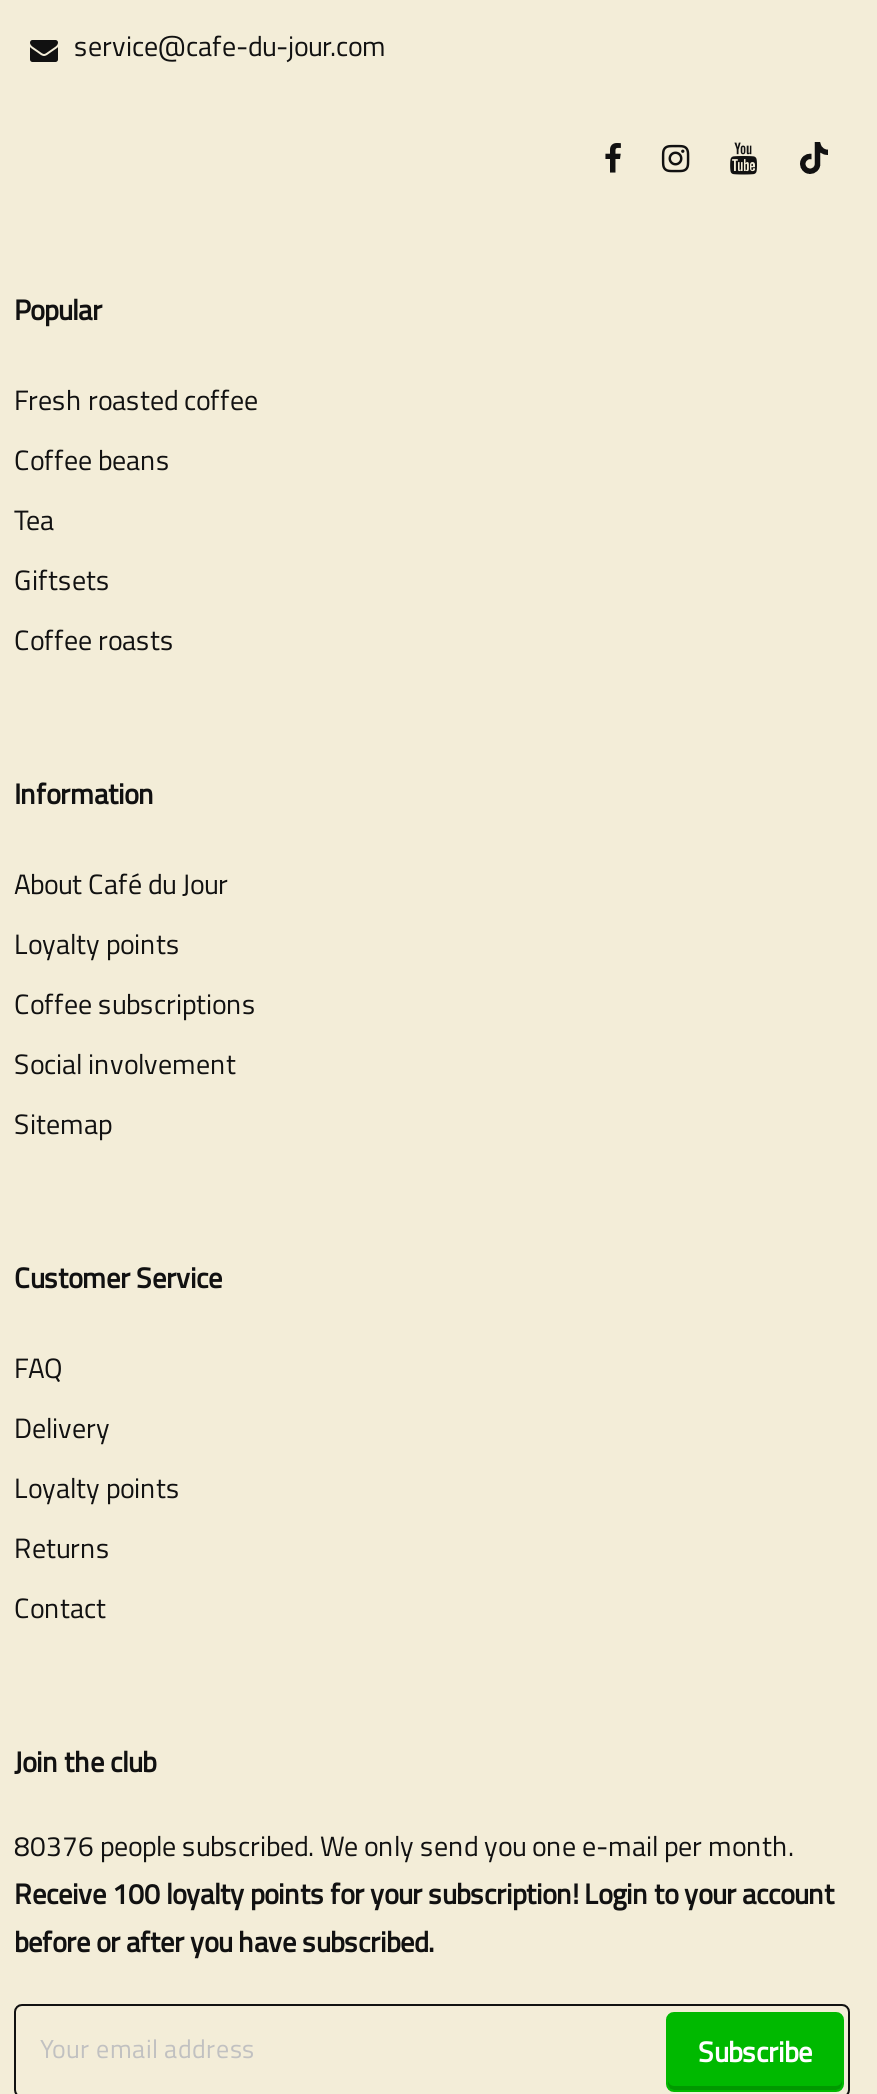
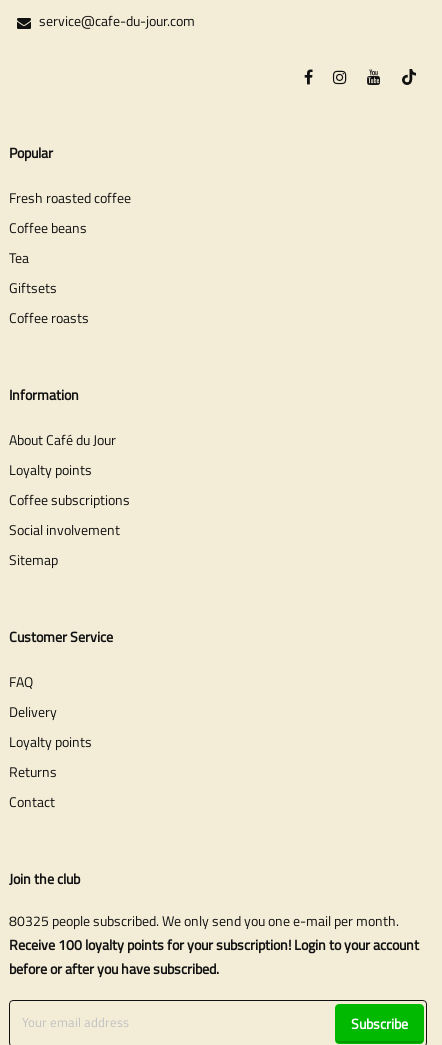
- 80376 people subscribed. We only send you one e-mail per month.
+ 80325 people subscribed. We only send you one e-mail per month.
